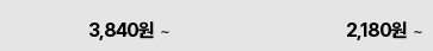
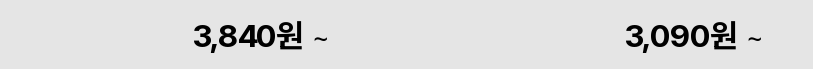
- 2,180원 ~
+ 3,090원 ~
